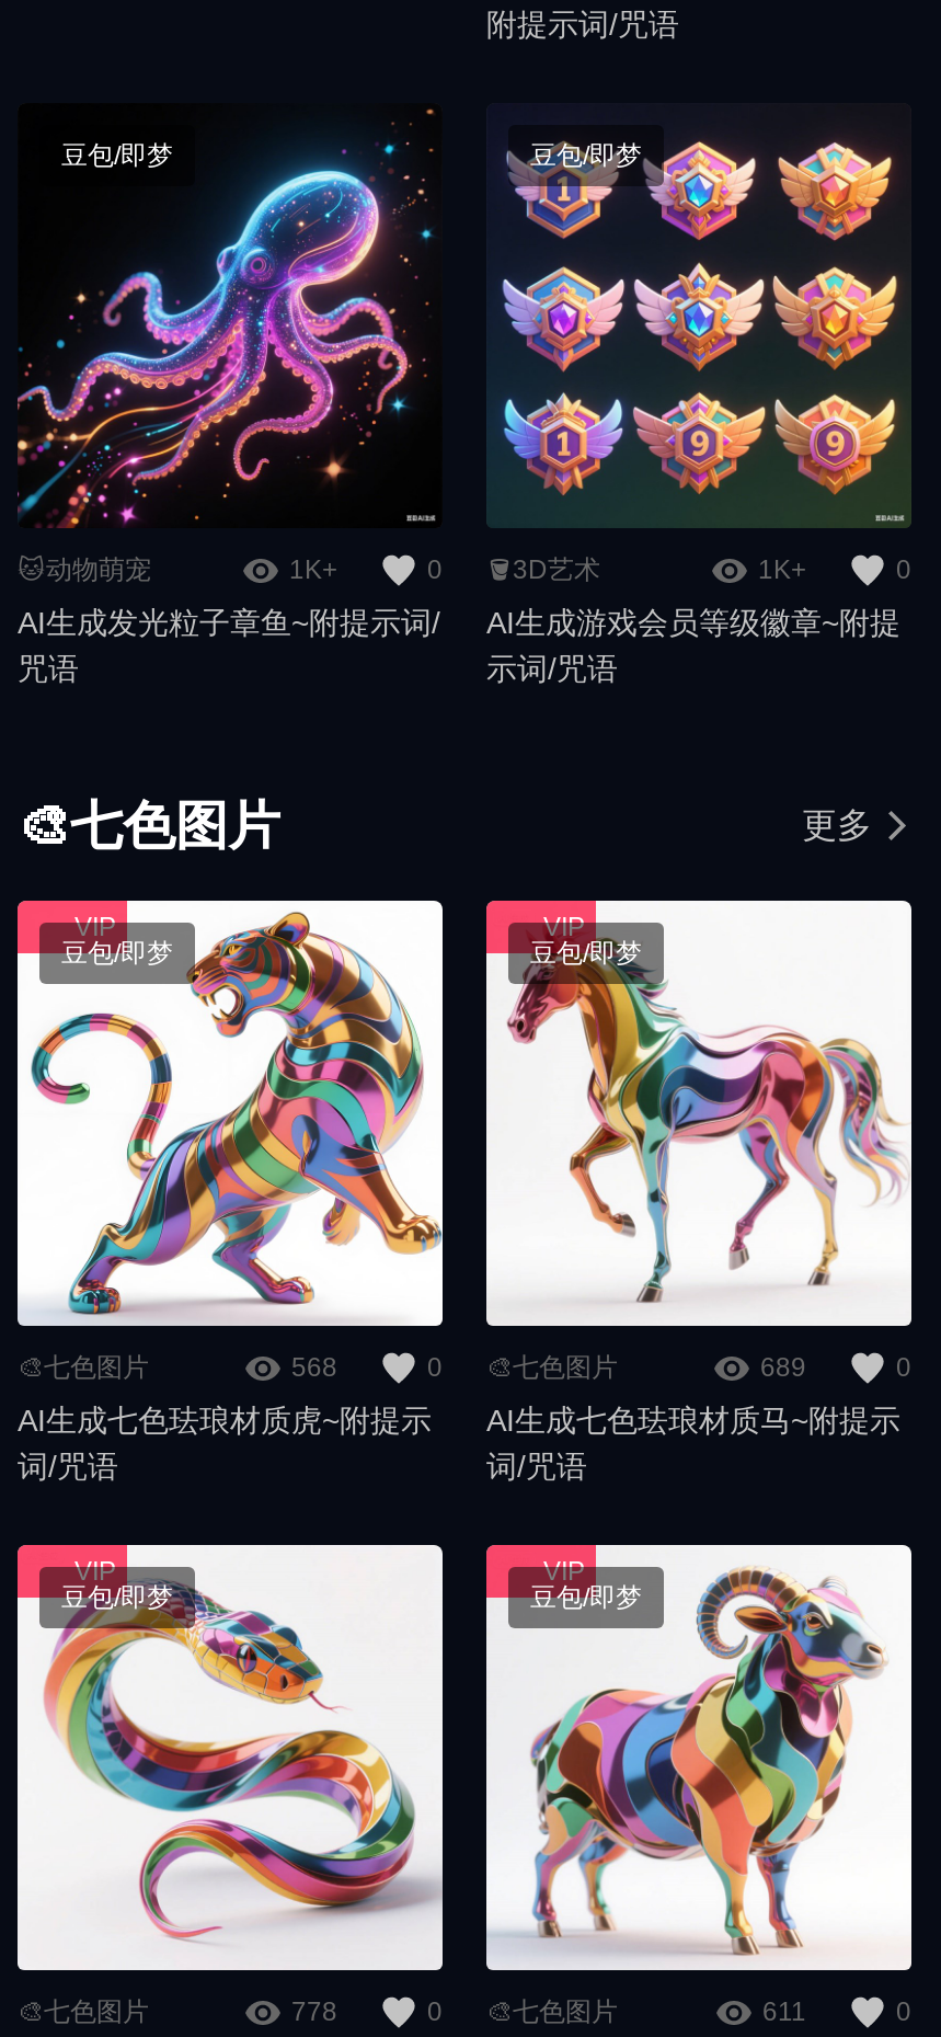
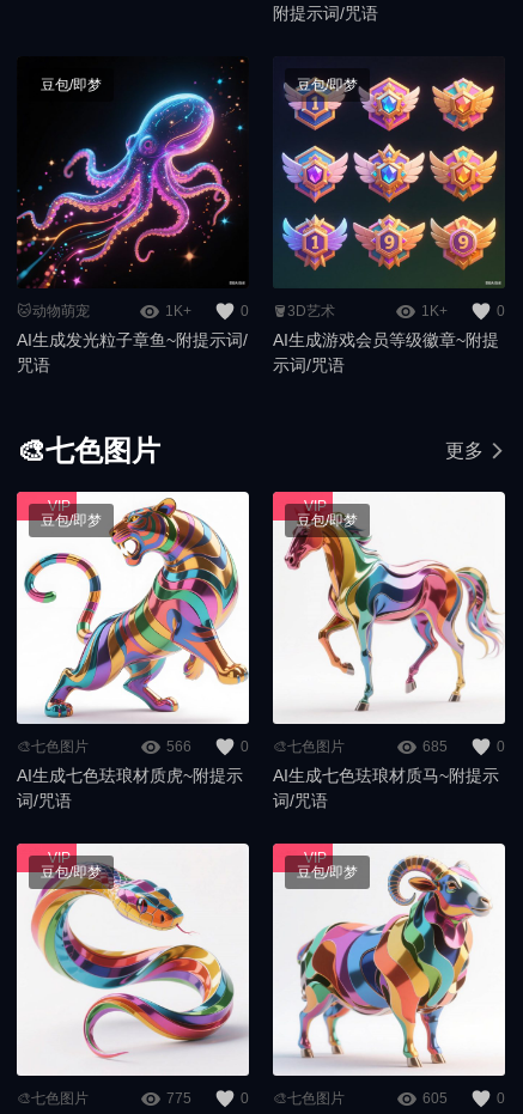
- 568
+ 566

- 689
+ 685

- 778
+ 775

- 611
+ 605
